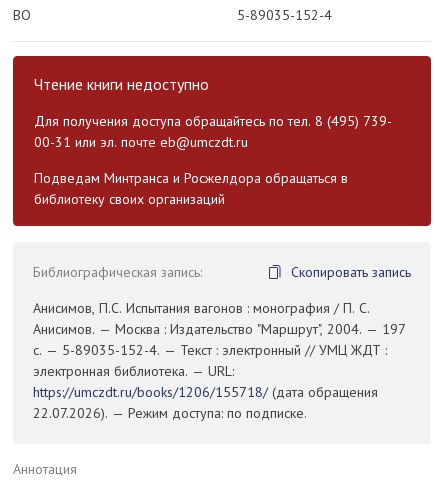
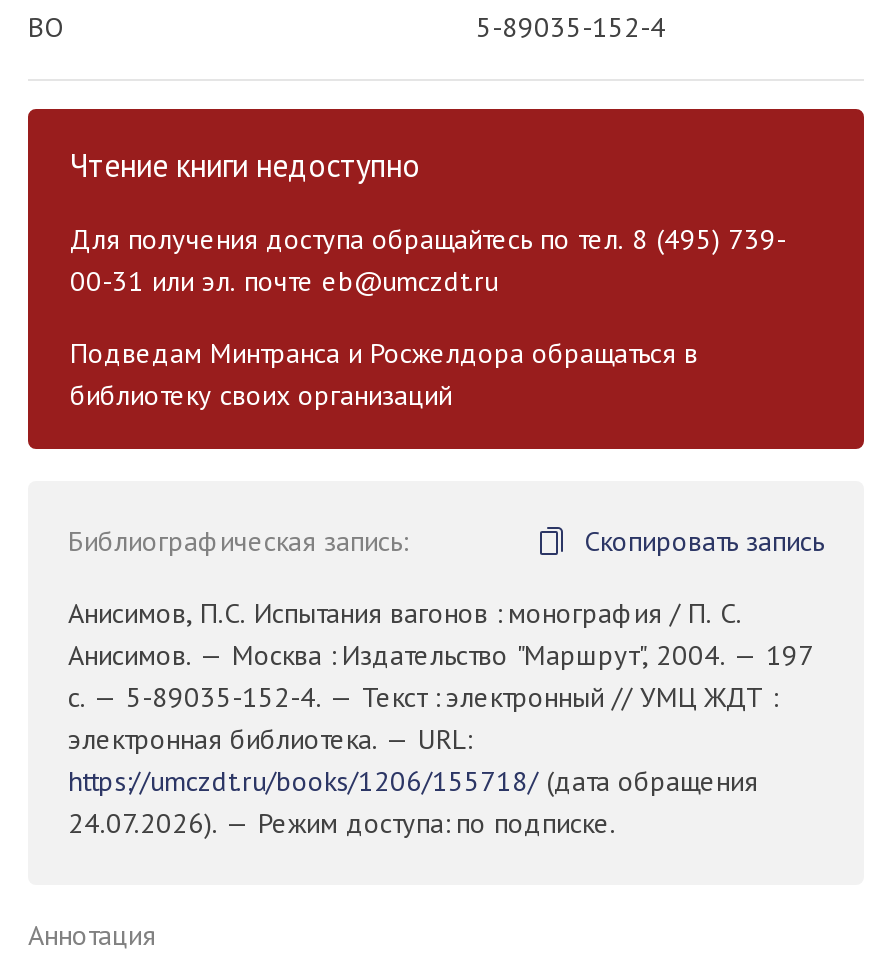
- 22.07.2026). — Режим доступа: по подписке.
+ 24.07.2026). — Режим доступа: по подписке.
